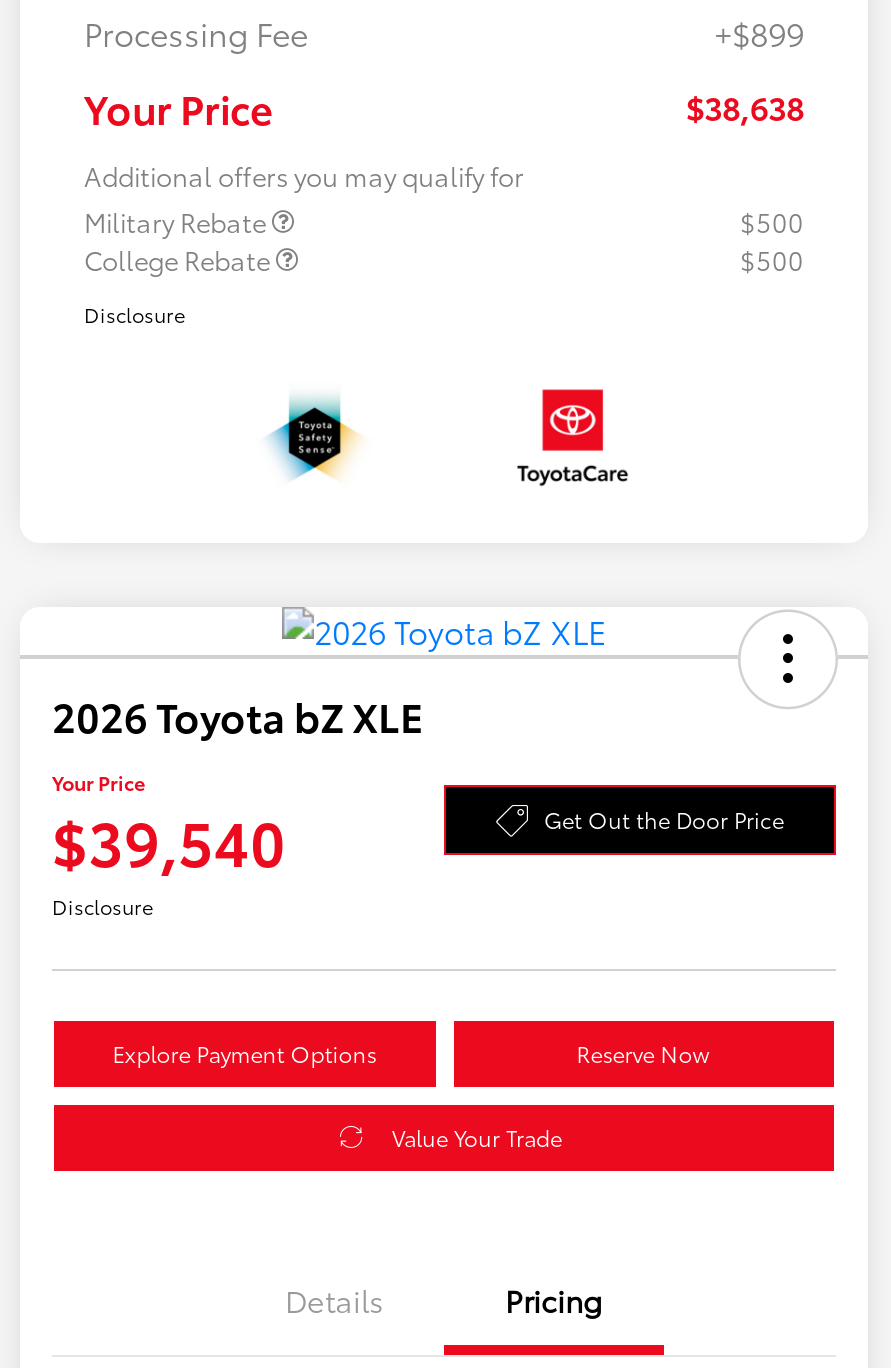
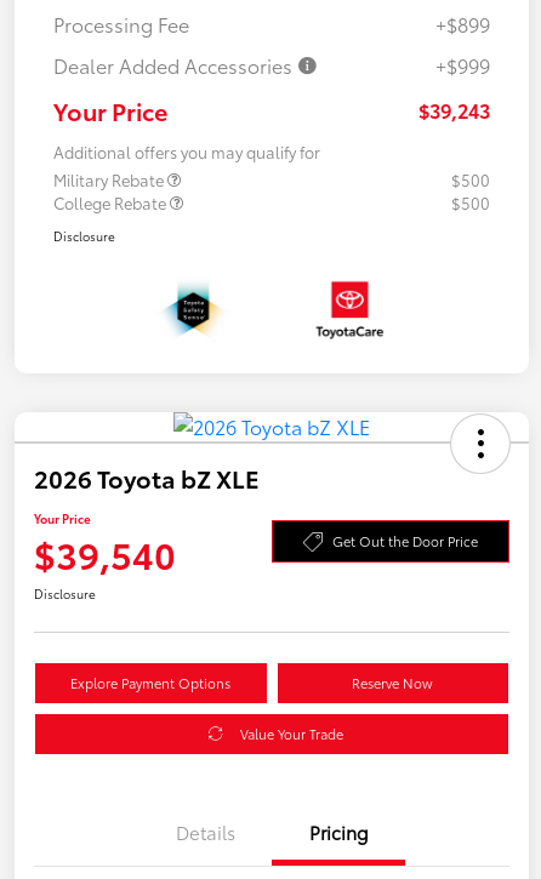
+ Dealer Added Accessories
+ +$999

- $38,638
+ $39,243
